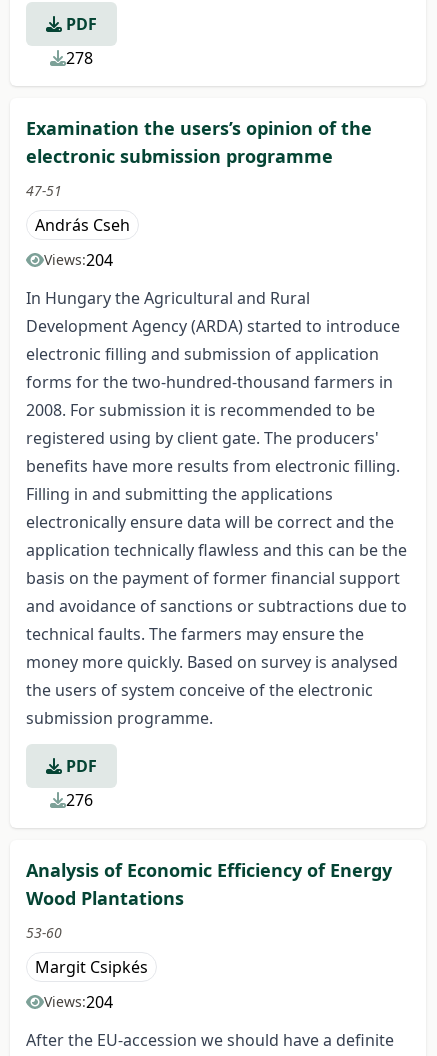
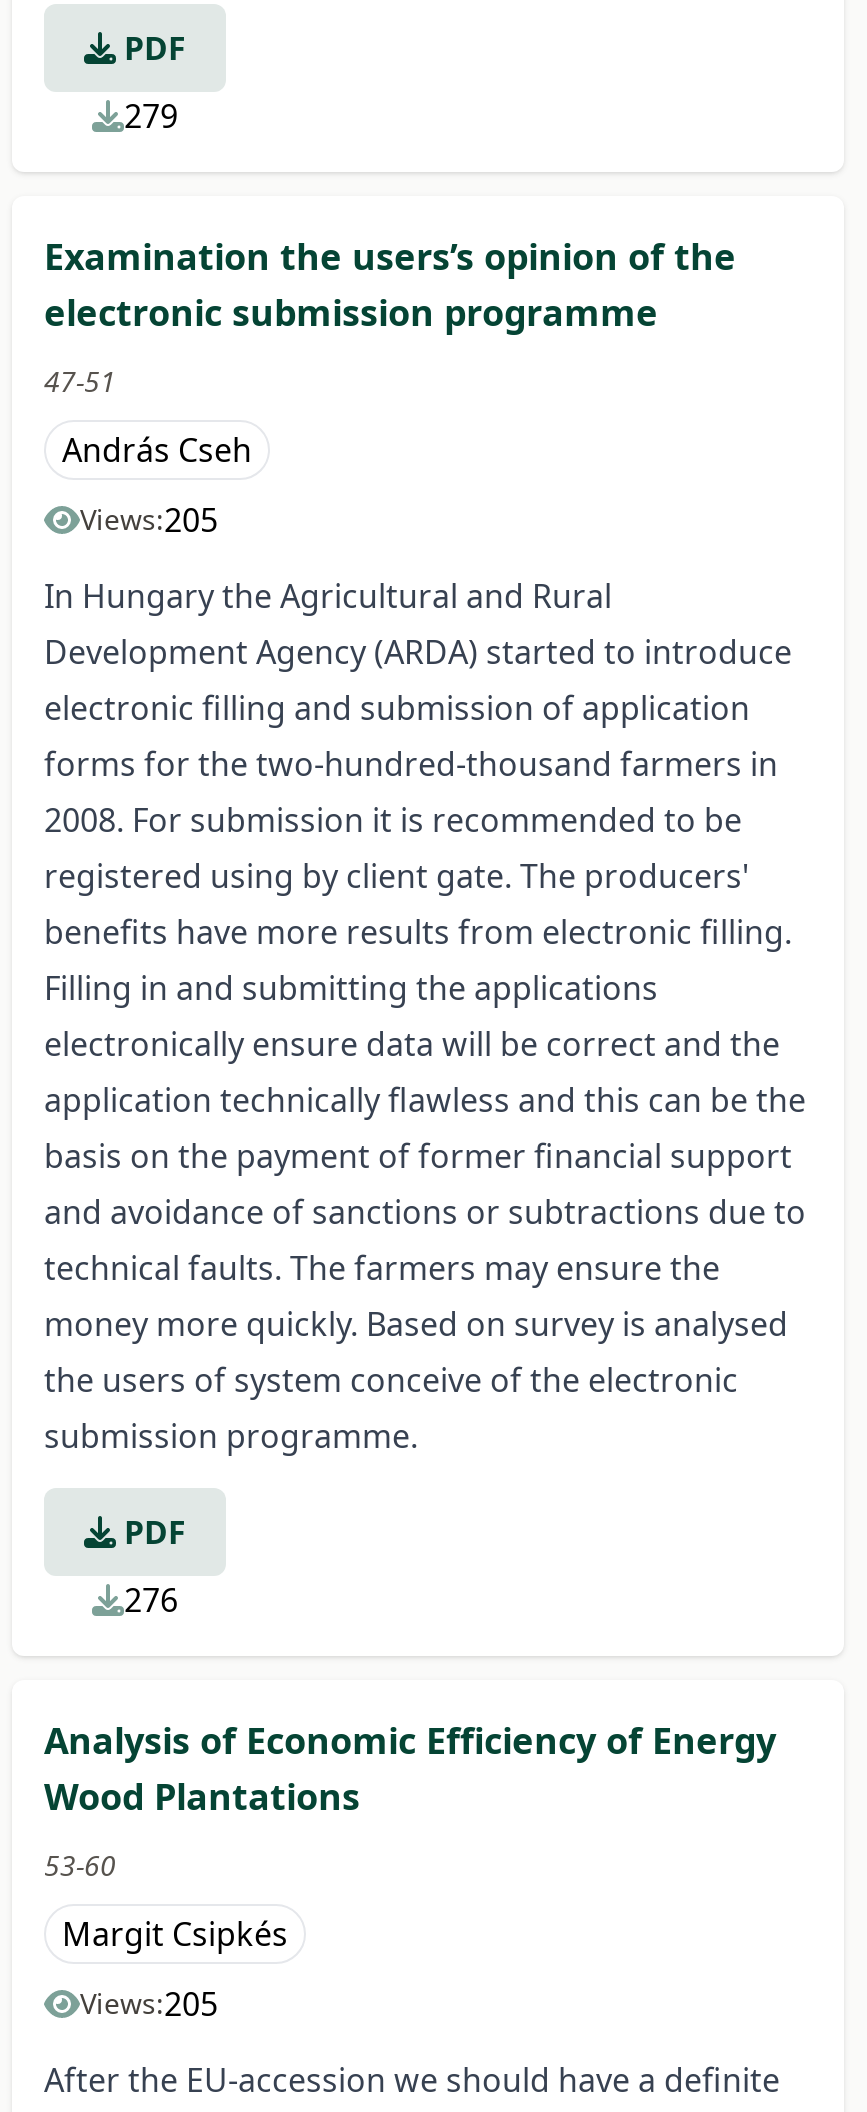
- 278
+ 279

- Views:204
+ Views:205

- Views:204
+ Views:205
